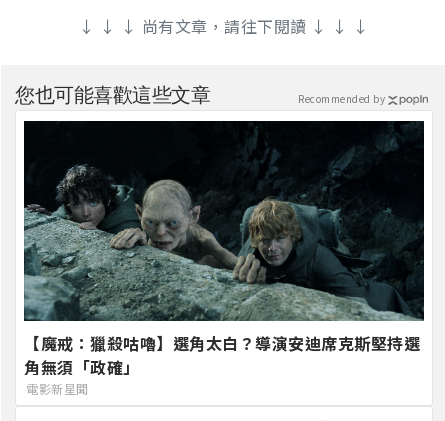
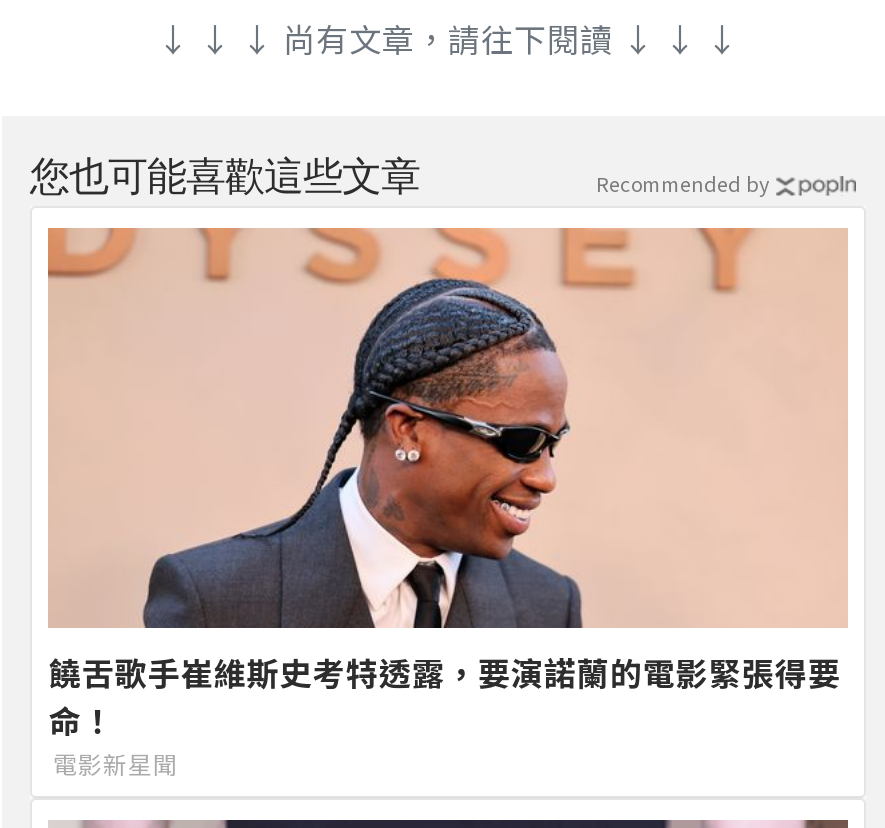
- [image]
- 【魔戒：獵殺咕嚕】選角太白？導演安迪席克斯堅持選
- 角無須「政確」
+ [image]
+ 饒舌歌手崔維斯史考特透露，要演諾蘭的電影緊張得要
+ 命！
